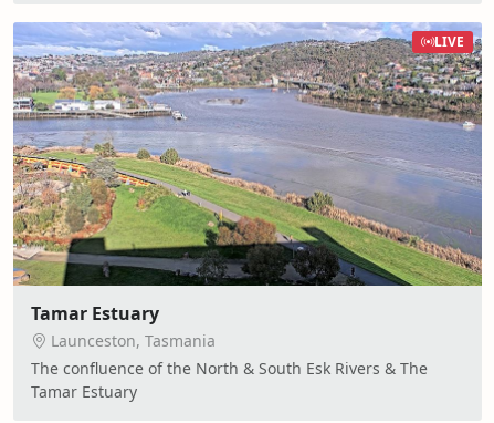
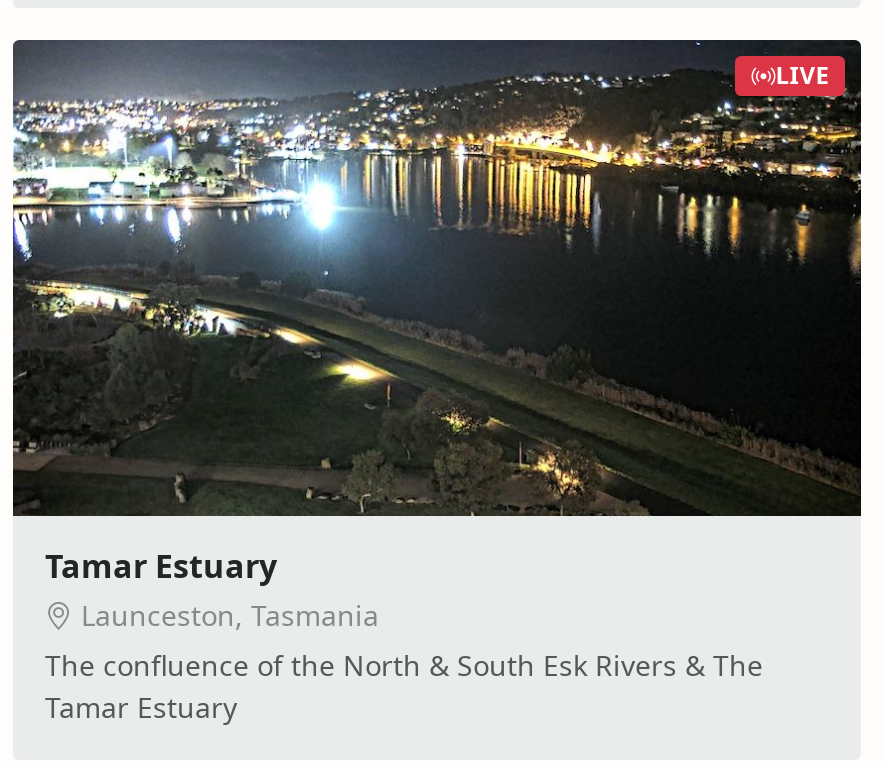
- [image]
+ [image]
